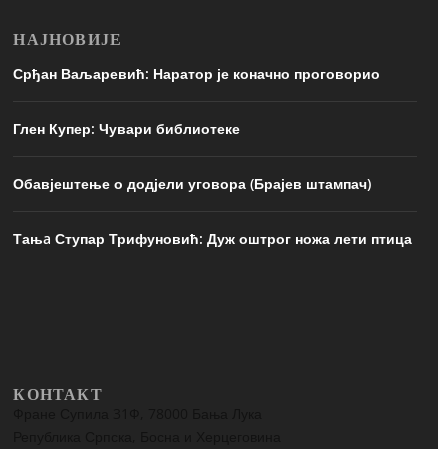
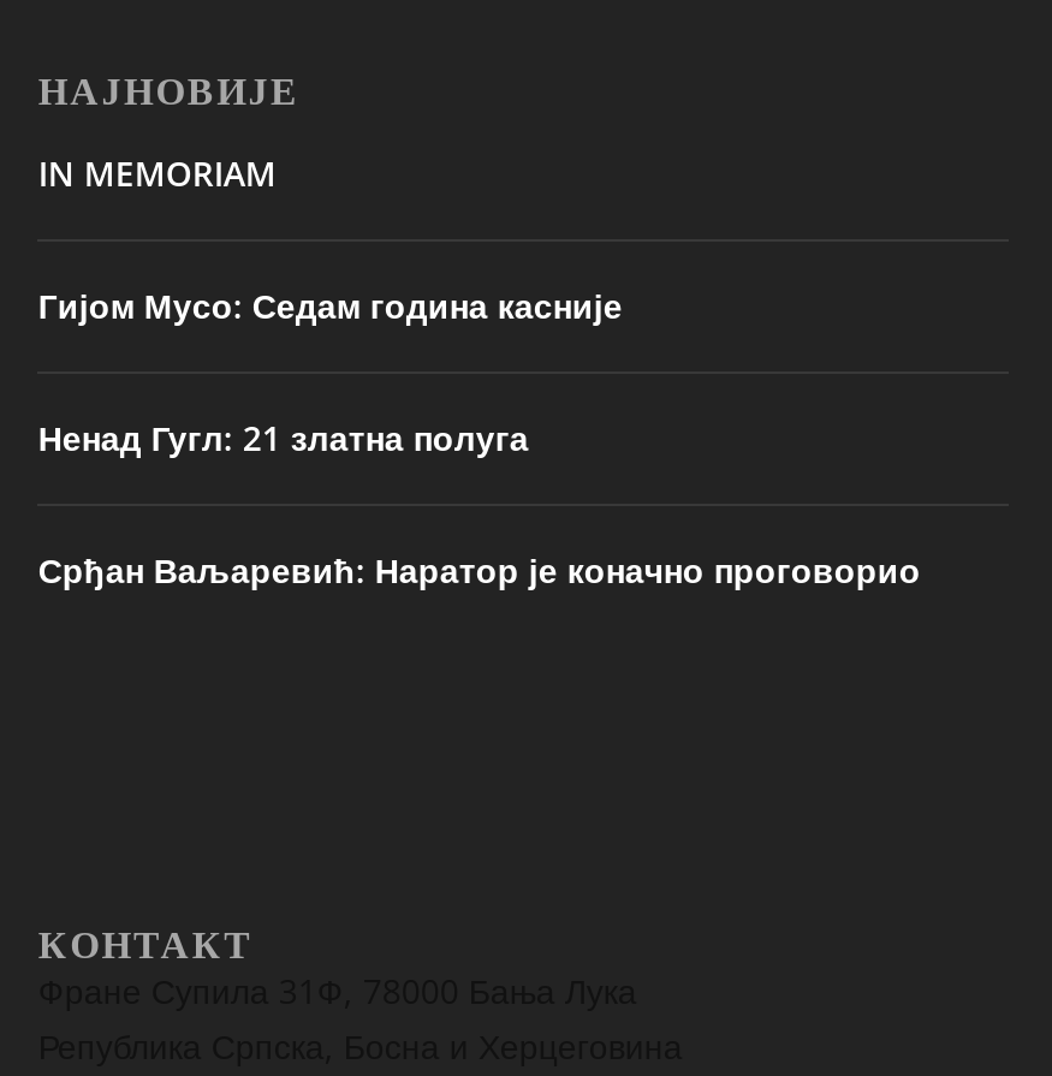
+ IN MEMORIAM
+ Гијом Мусо: Седам година касније
+ Ненад Гугл: 21 златна полуга

moved down: Срђан Ваљаревић: Наратор је коначно проговорио

- Глен Купер: Чувари библиотеке
- Обавјештење о додјели уговора (Брајев штампач)
- Тањa Ступар Трифуновић: Дуж оштрог ножа лети птица
